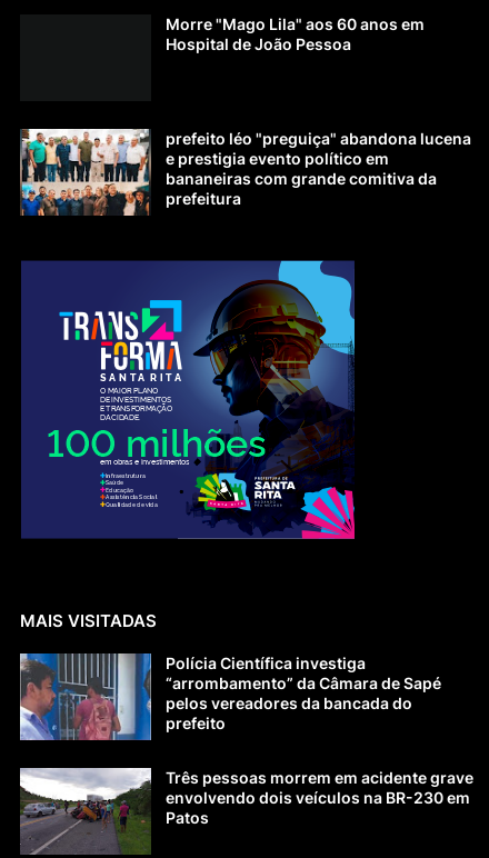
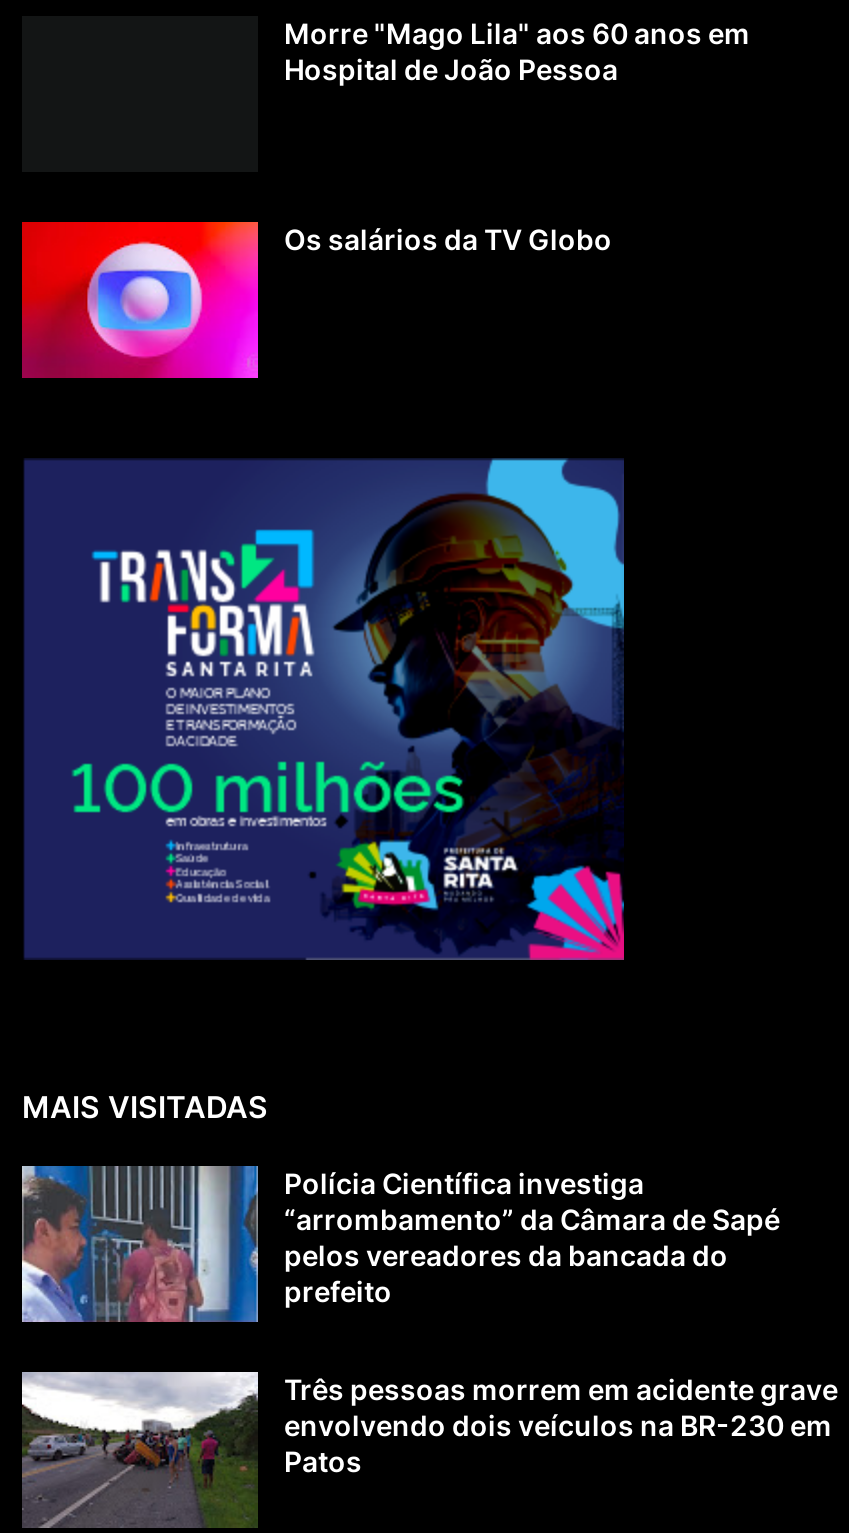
- [image]
- prefeito léo "preguiça" abandona lucena
- e prestigia evento político em
- bananeiras com grande comitiva da
- prefeitura
+ [image]
+ Os salários da TV Globo
